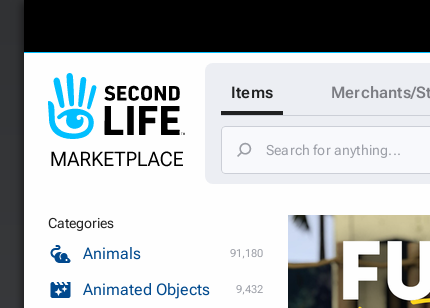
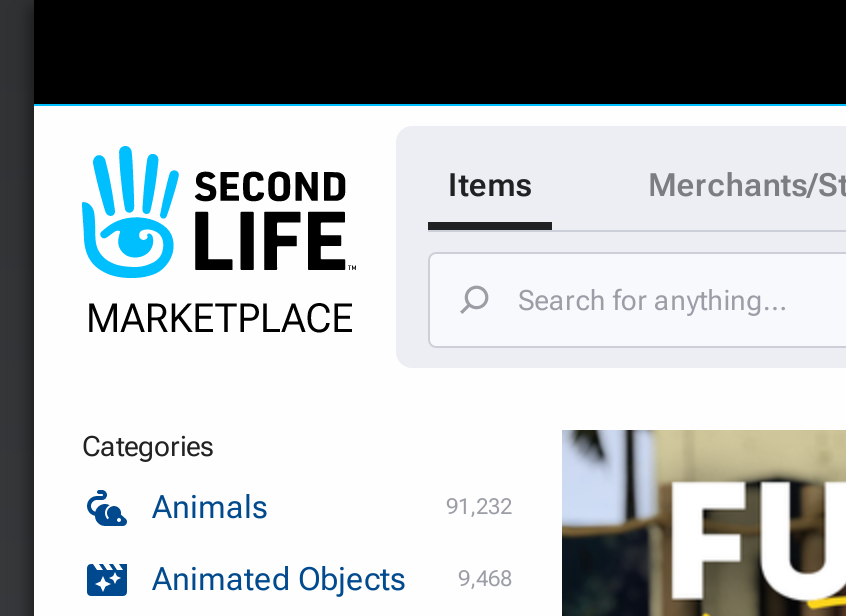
- 91,180
+ 91,232

- Animated Objects 9,432
+ Animated Objects 9,468
